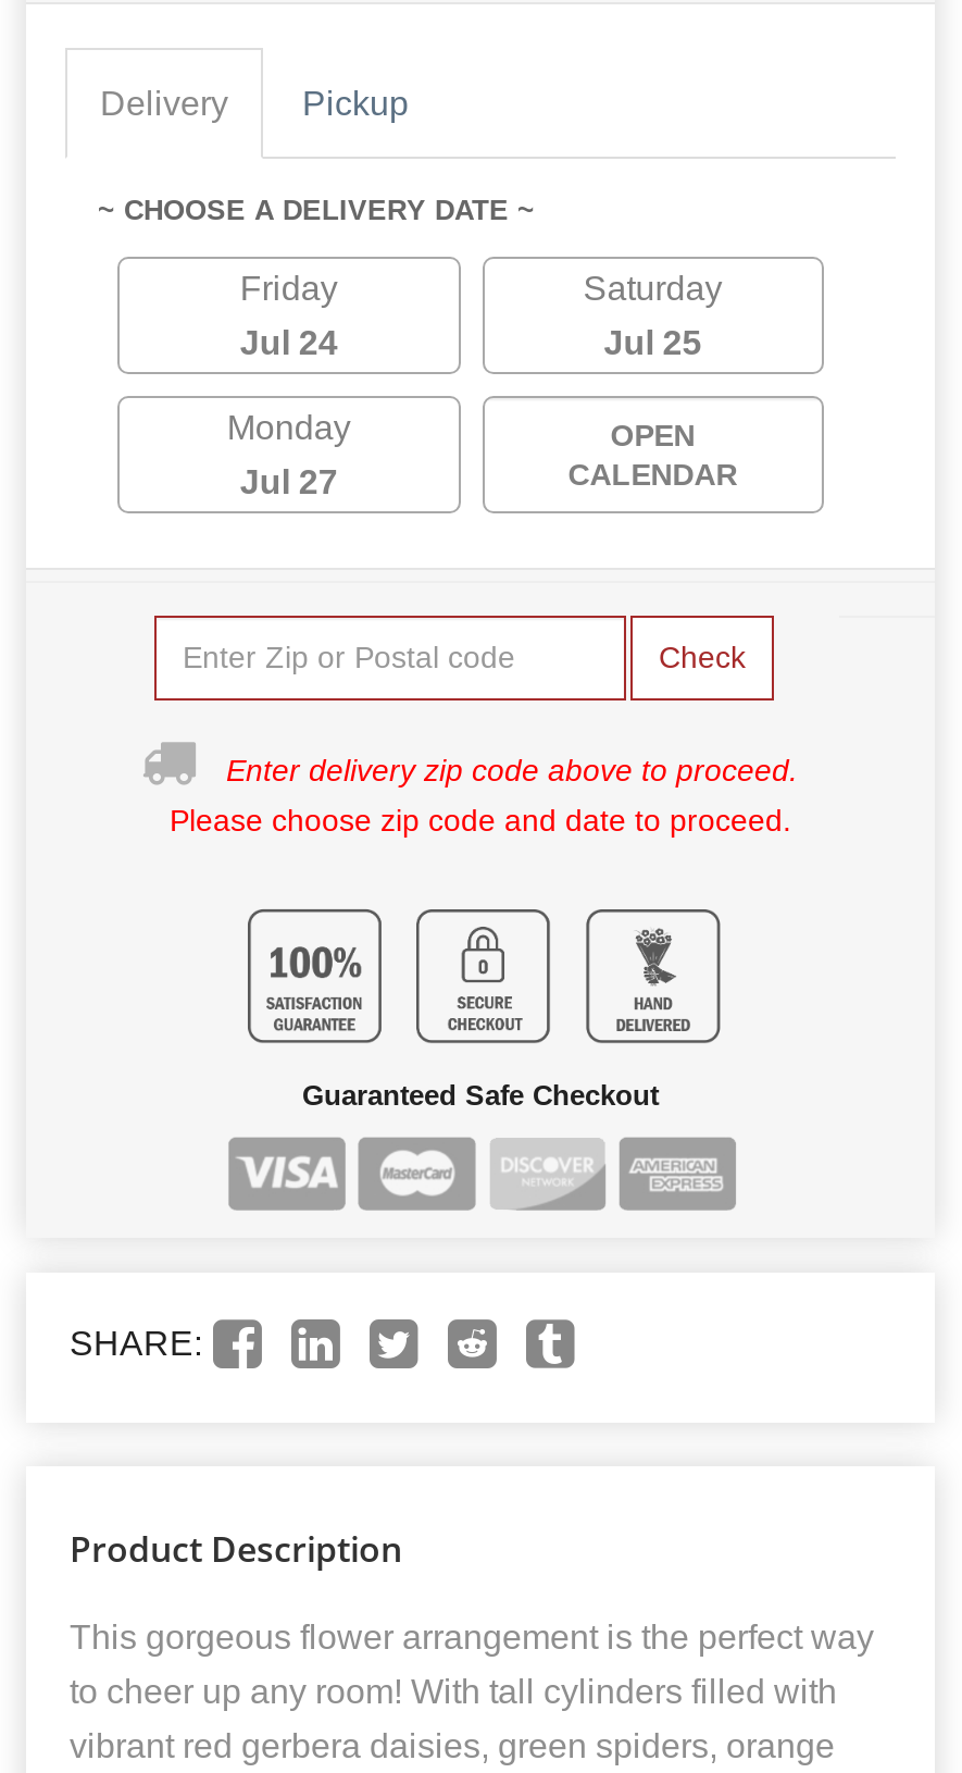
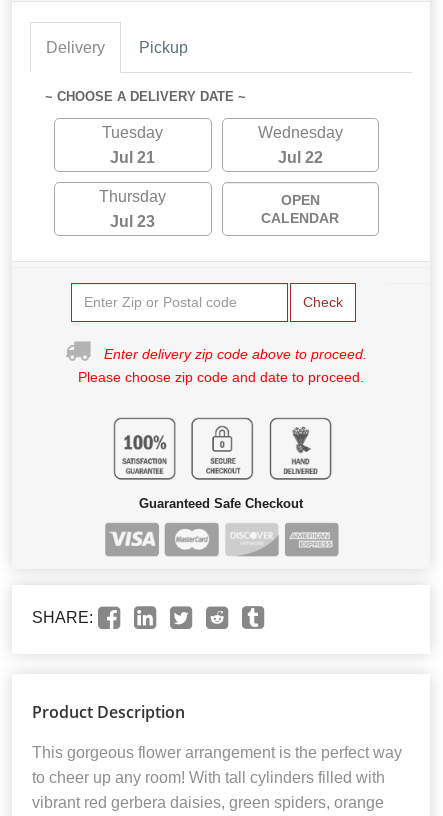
- Friday
+ Tuesday

- Saturday
+ Wednesday

- Jul 24
+ Jul 21

- Jul 25
+ Jul 22

- Monday
+ Thursday

- Jul 27
+ Jul 23
